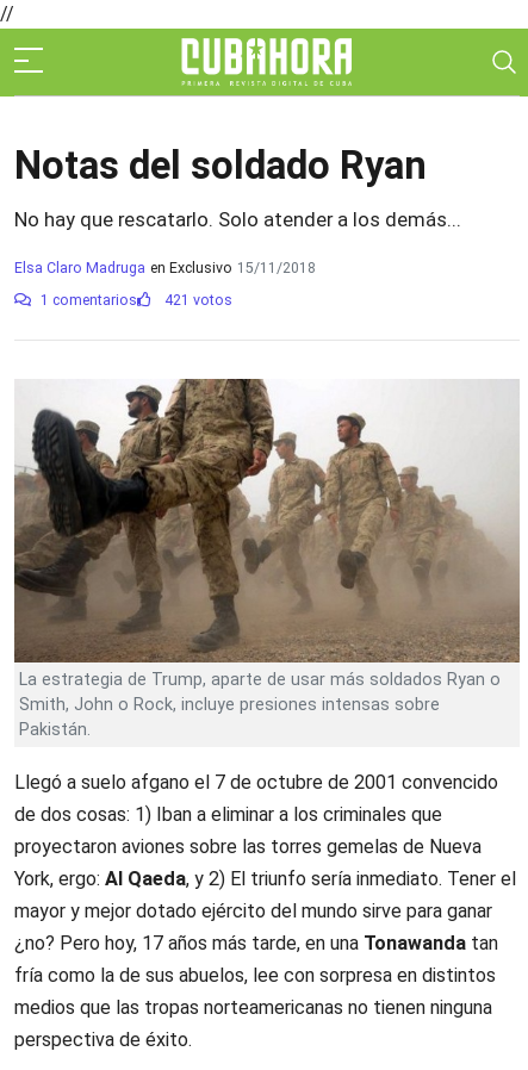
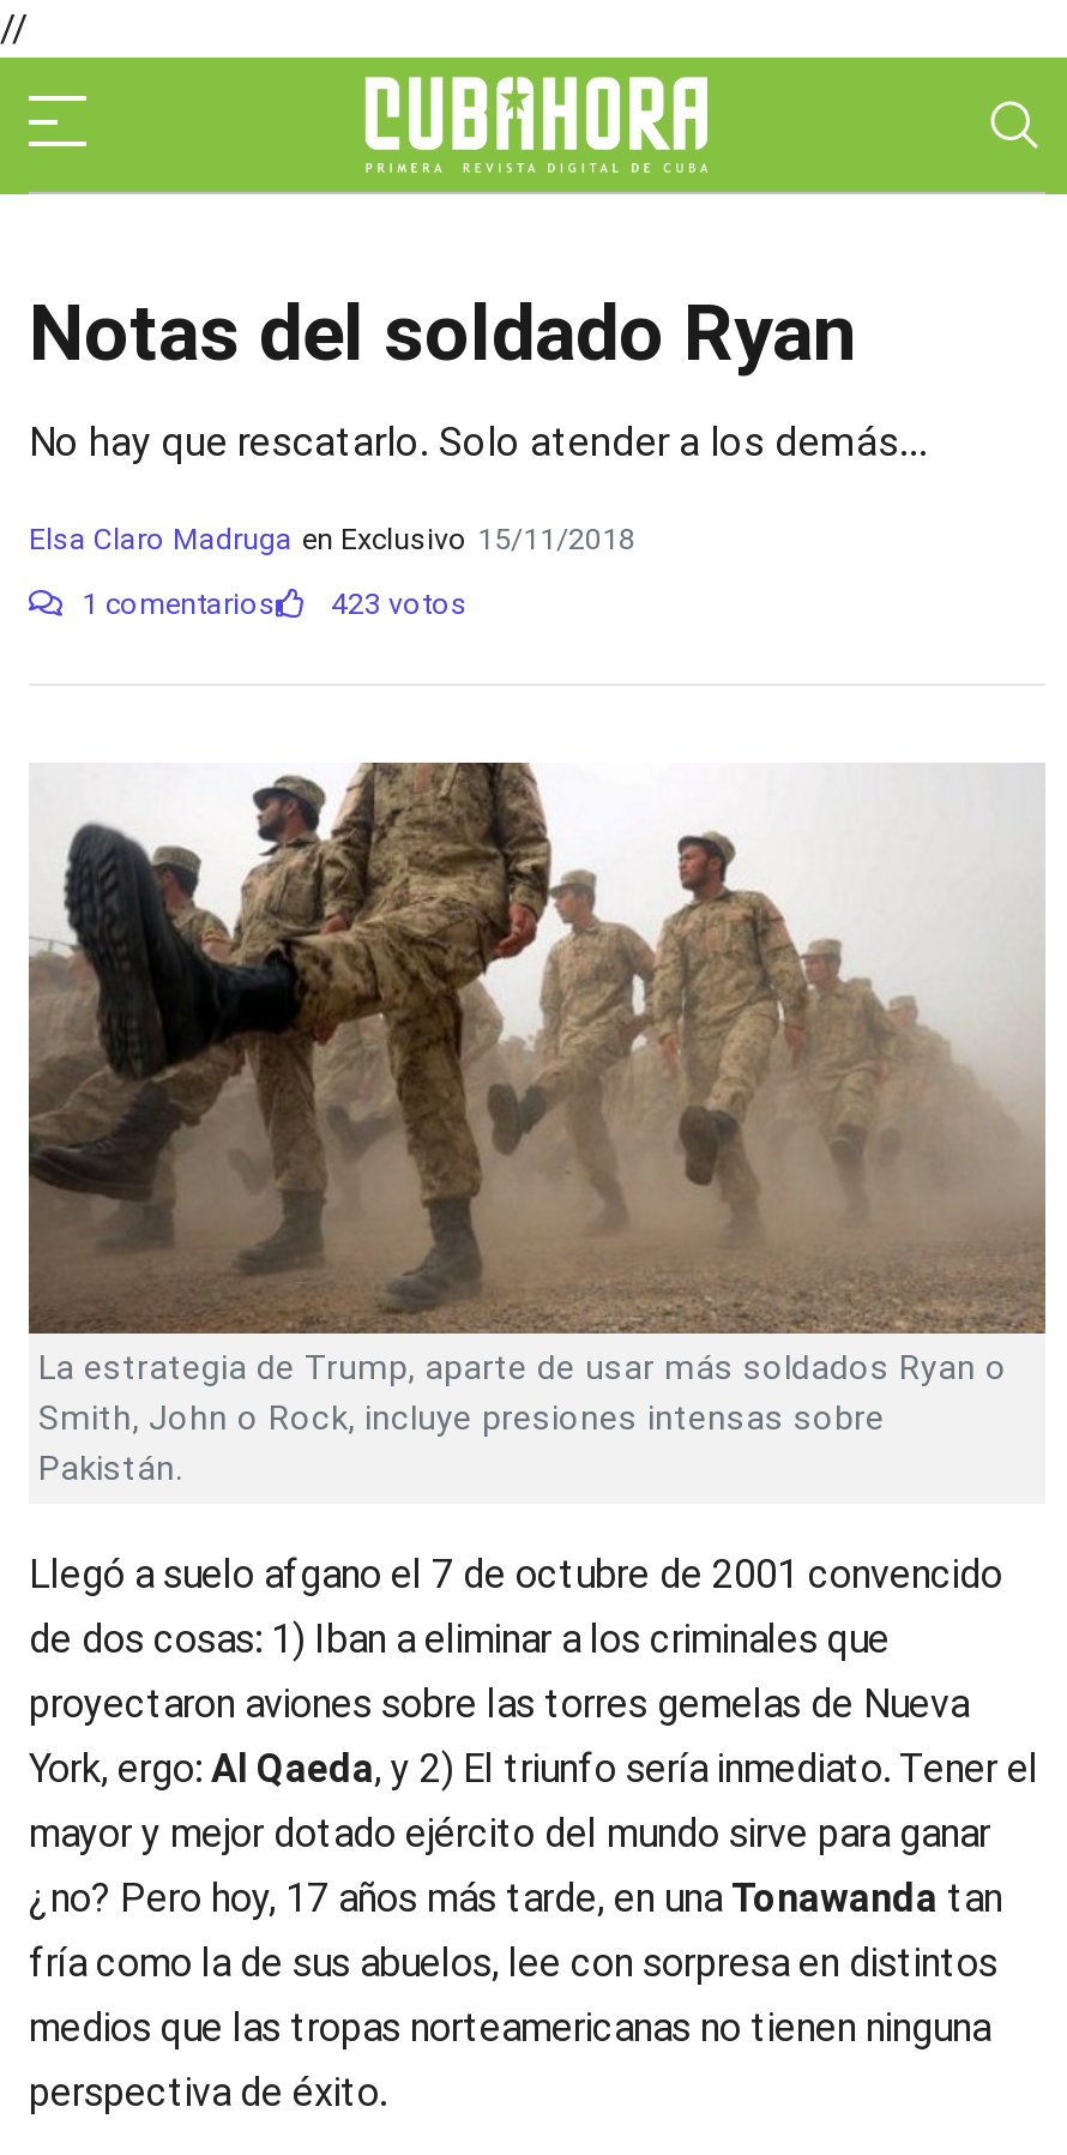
- 1 comentarios 421 votos
+ 1 comentarios 423 votos
